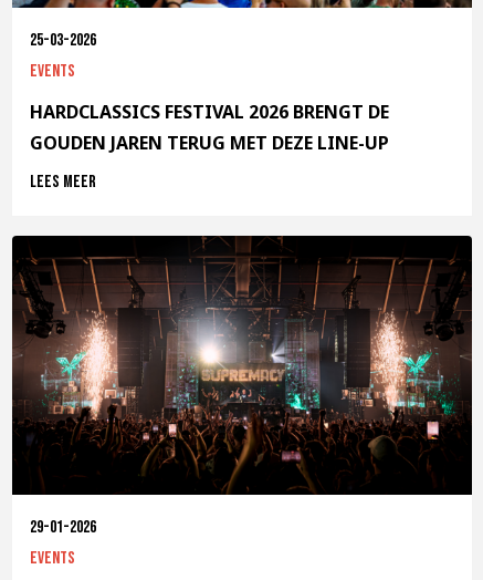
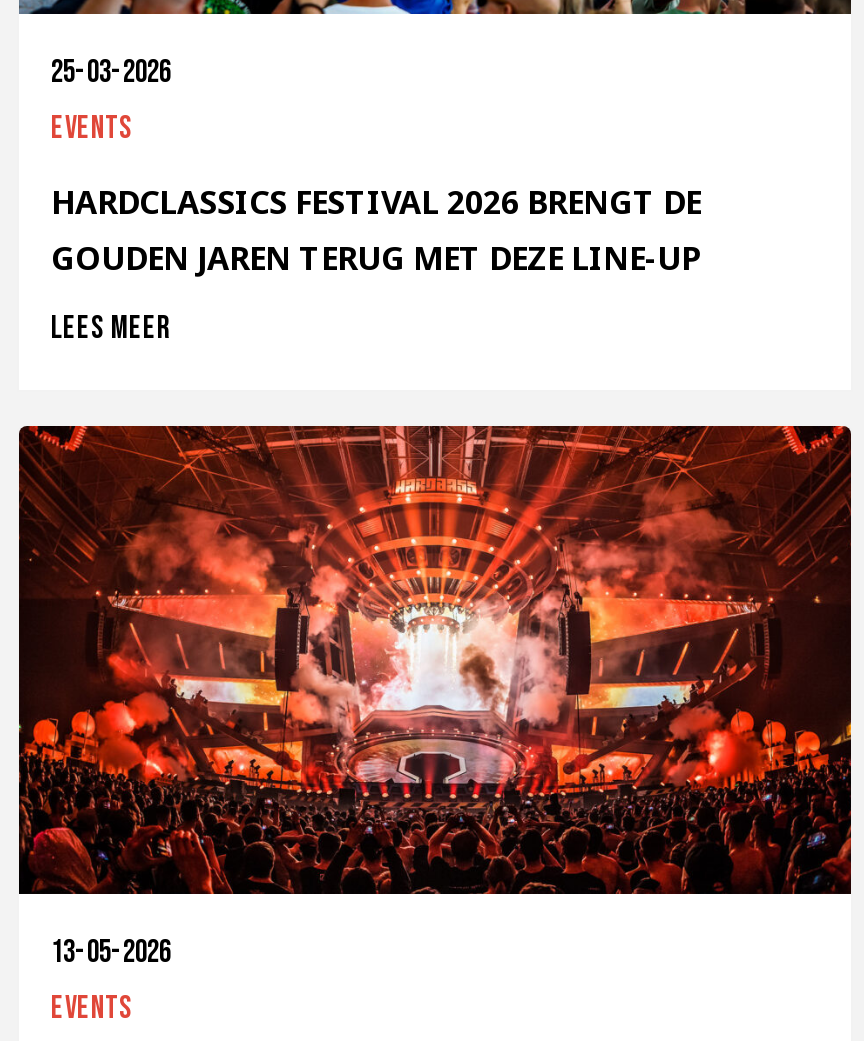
- [image]
- 29-01-2026
+ [image]
+ 13-05-2026
